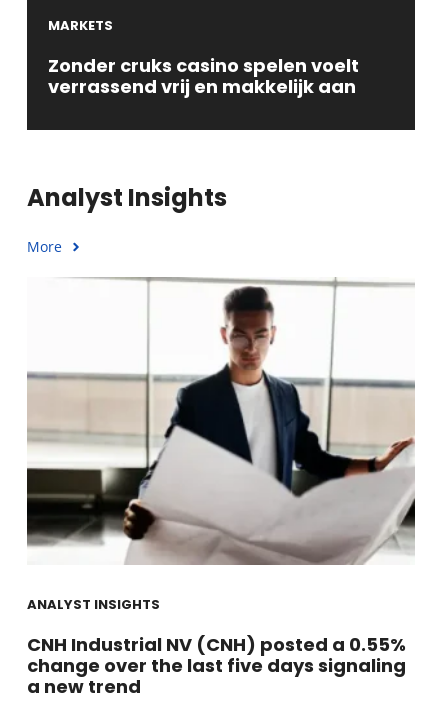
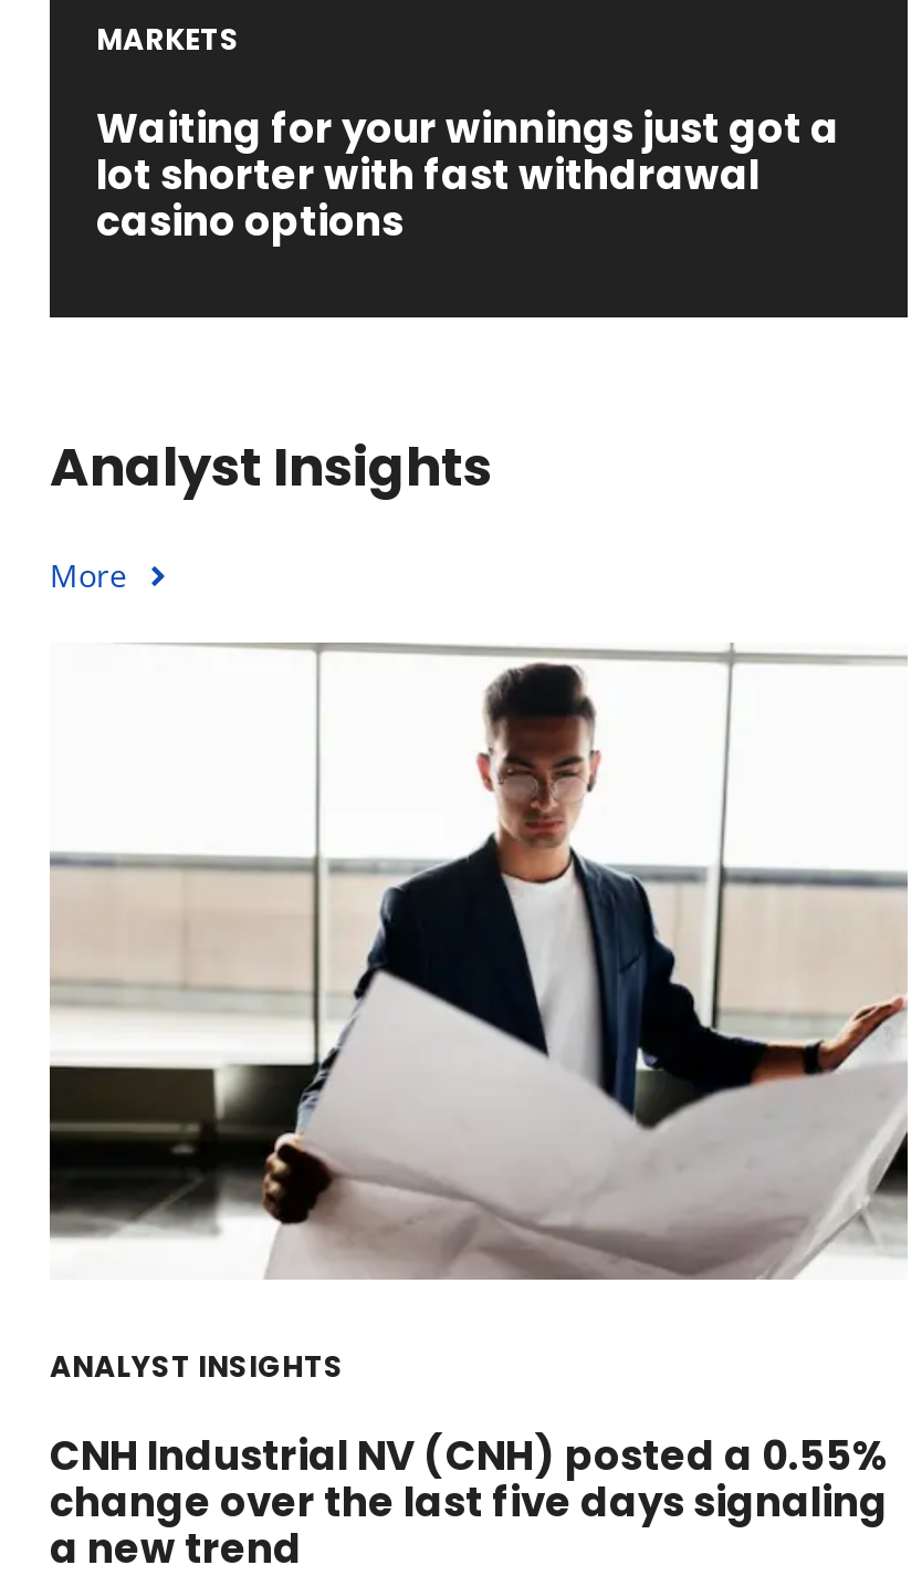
- Zonder cruks casino spelen voelt
- verrassend vrij en makkelijk aan
+ Waiting for your winnings just got a
+ lot shorter with fast withdrawal
+ casino options
